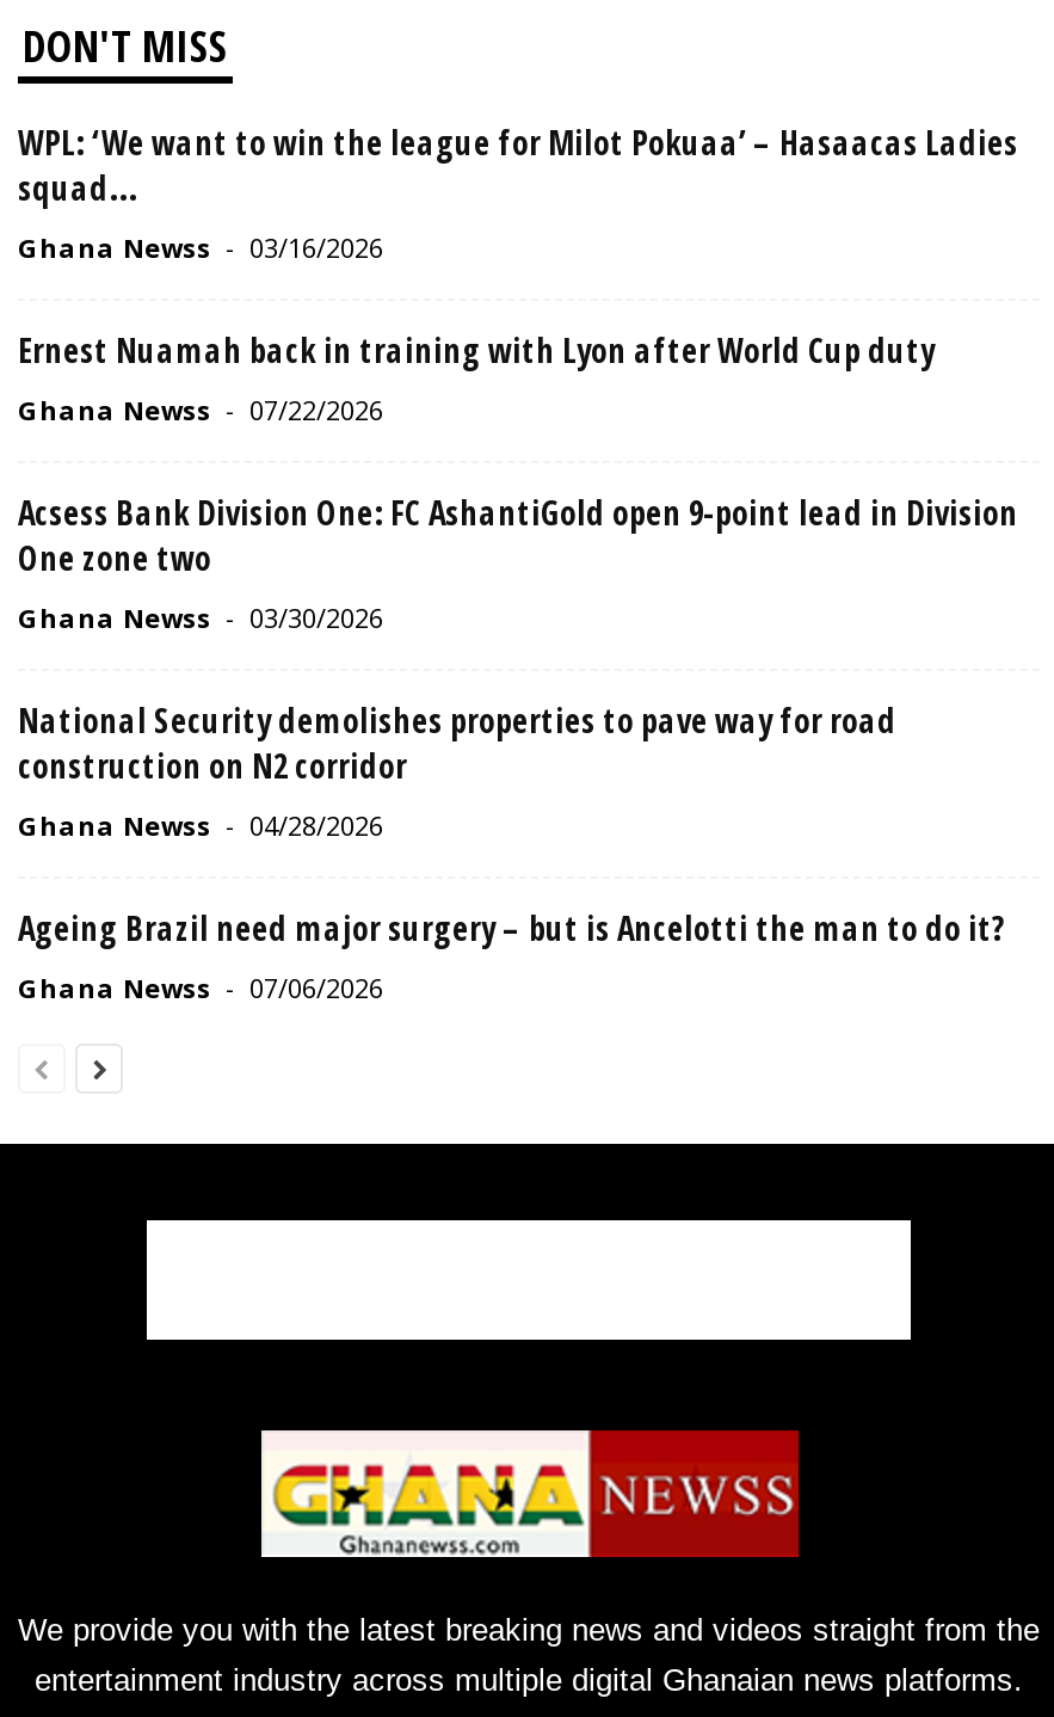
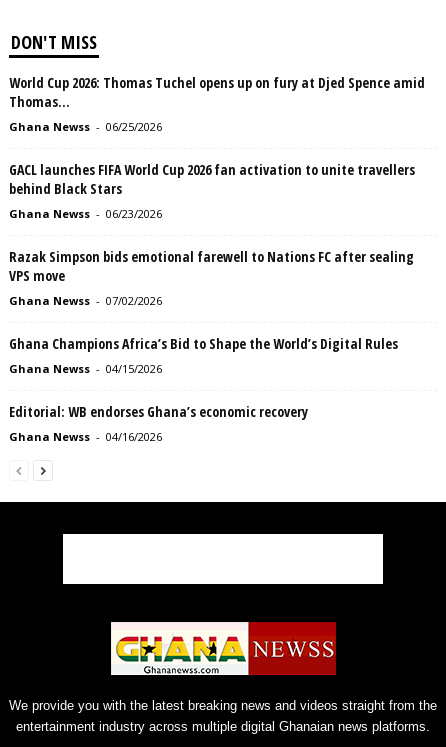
- WPL: ‘We want to win the league for Milot Pokuaa’ – Hasaacas Ladies
- squad...
- Ghana Newss - 03/16/2026
+ World Cup 2026: Thomas Tuchel opens up on fury at Djed Spence amid
+ Thomas...
+ Ghana Newss - 06/25/2026

- Ernest Nuamah back in training with Lyon after World Cup duty
- Ghana Newss - 07/22/2026
+ GACL launches FIFA World Cup 2026 fan activation to unite travellers
+ behind Black Stars
+ Ghana Newss - 06/23/2026

- Acsess Bank Division One: FC AshantiGold open 9-point lead in Division
- One zone two
- Ghana Newss - 03/30/2026
+ Razak Simpson bids emotional farewell to Nations FC after sealing
+ VPS move
+ Ghana Newss - 07/02/2026

- National Security demolishes properties to pave way for road
- construction on N2 corridor
- Ghana Newss - 04/28/2026
+ Ghana Champions Africa’s Bid to Shape the World’s Digital Rules
+ Ghana Newss - 04/15/2026

- Ageing Brazil need major surgery – but is Ancelotti the man to do it?
- Ghana Newss - 07/06/2026
+ Editorial: WB endorses Ghana’s economic recovery
+ Ghana Newss - 04/16/2026
